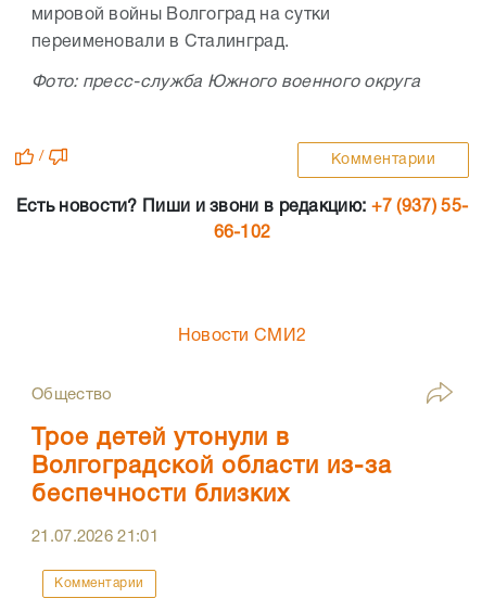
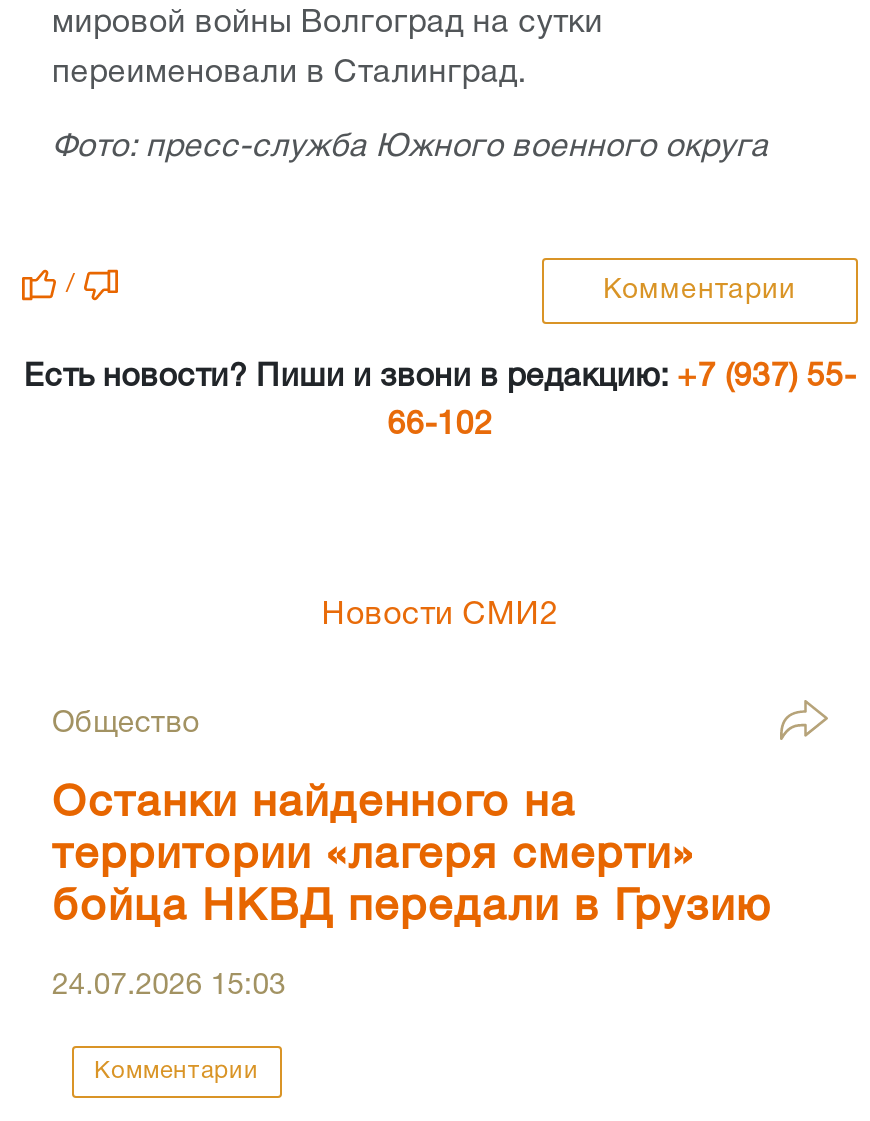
- Трое детей утонули в
- Волгоградской области из-за
- беспечности близких
+ Останки найденного на
+ территории «лагеря смерти»
+ бойца НКВД передали в Грузию

- 21.07.2026 21:01
+ 24.07.2026 15:03
